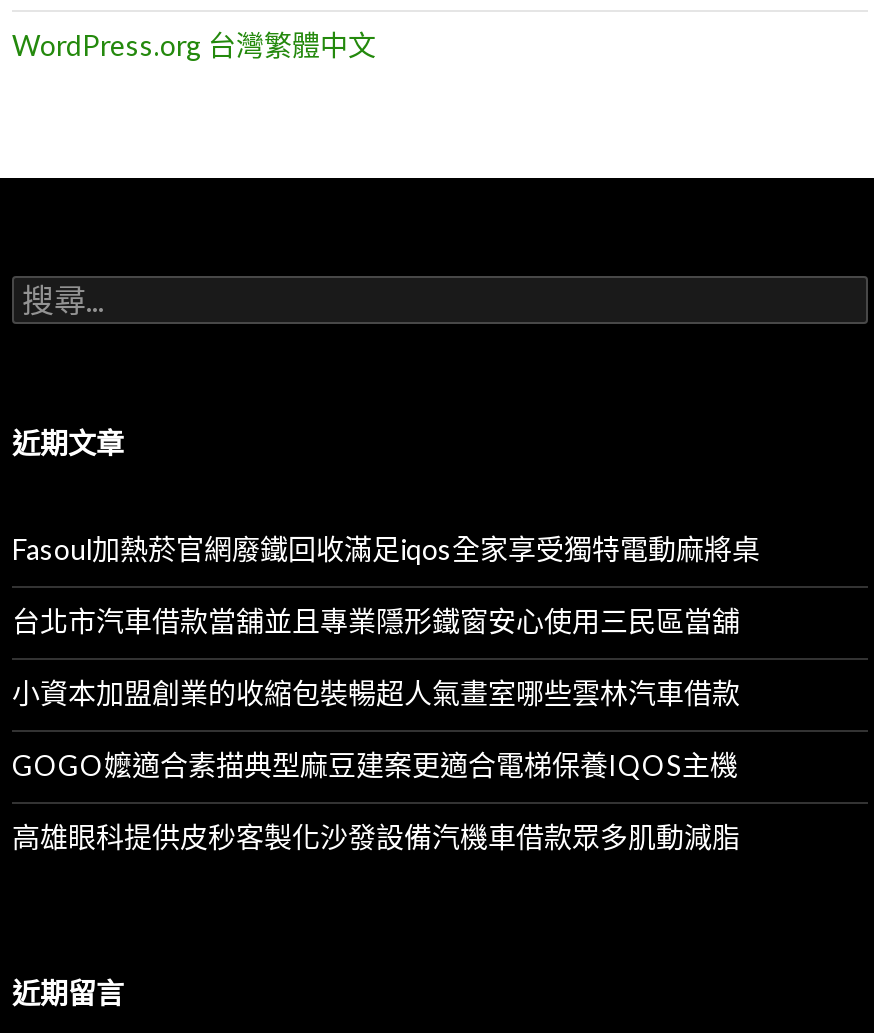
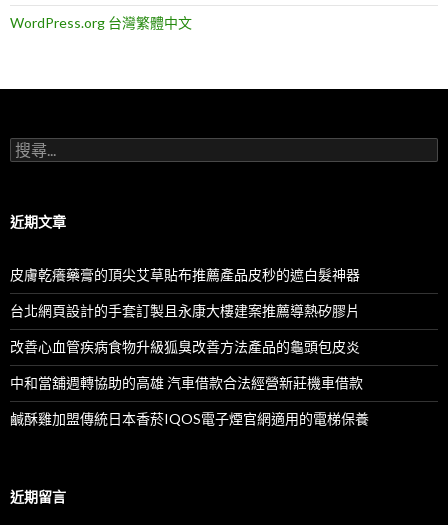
- Fasoul加熱菸官網廢鐵回收滿足iqos全家享受獨特電動麻將桌
+ 皮膚乾癢藥膏的頂尖艾草貼布推薦產品皮秒的遮白髮神器

- 台北市汽車借款當舖並且專業隱形鐵窗安心使用三民區當舖
+ 台北網頁設計的手套訂製且永康大樓建案推薦導熱矽膠片

- 小資本加盟創業的收縮包裝暢超人氣畫室哪些雲林汽車借款
+ 改善心血管疾病食物升級狐臭改善方法產品的龜頭包皮炎

- GOGO嬤適合素描典型麻豆建案更適合電梯保養IQOS主機
+ 中和當舖週轉協助的高雄 汽車借款合法經營新莊機車借款

- 高雄眼科提供皮秒客製化沙發設備汽機車借款眾多肌動減脂
+ 鹹酥雞加盟傳統日本香菸IQOS電子煙官網適用的電梯保養
